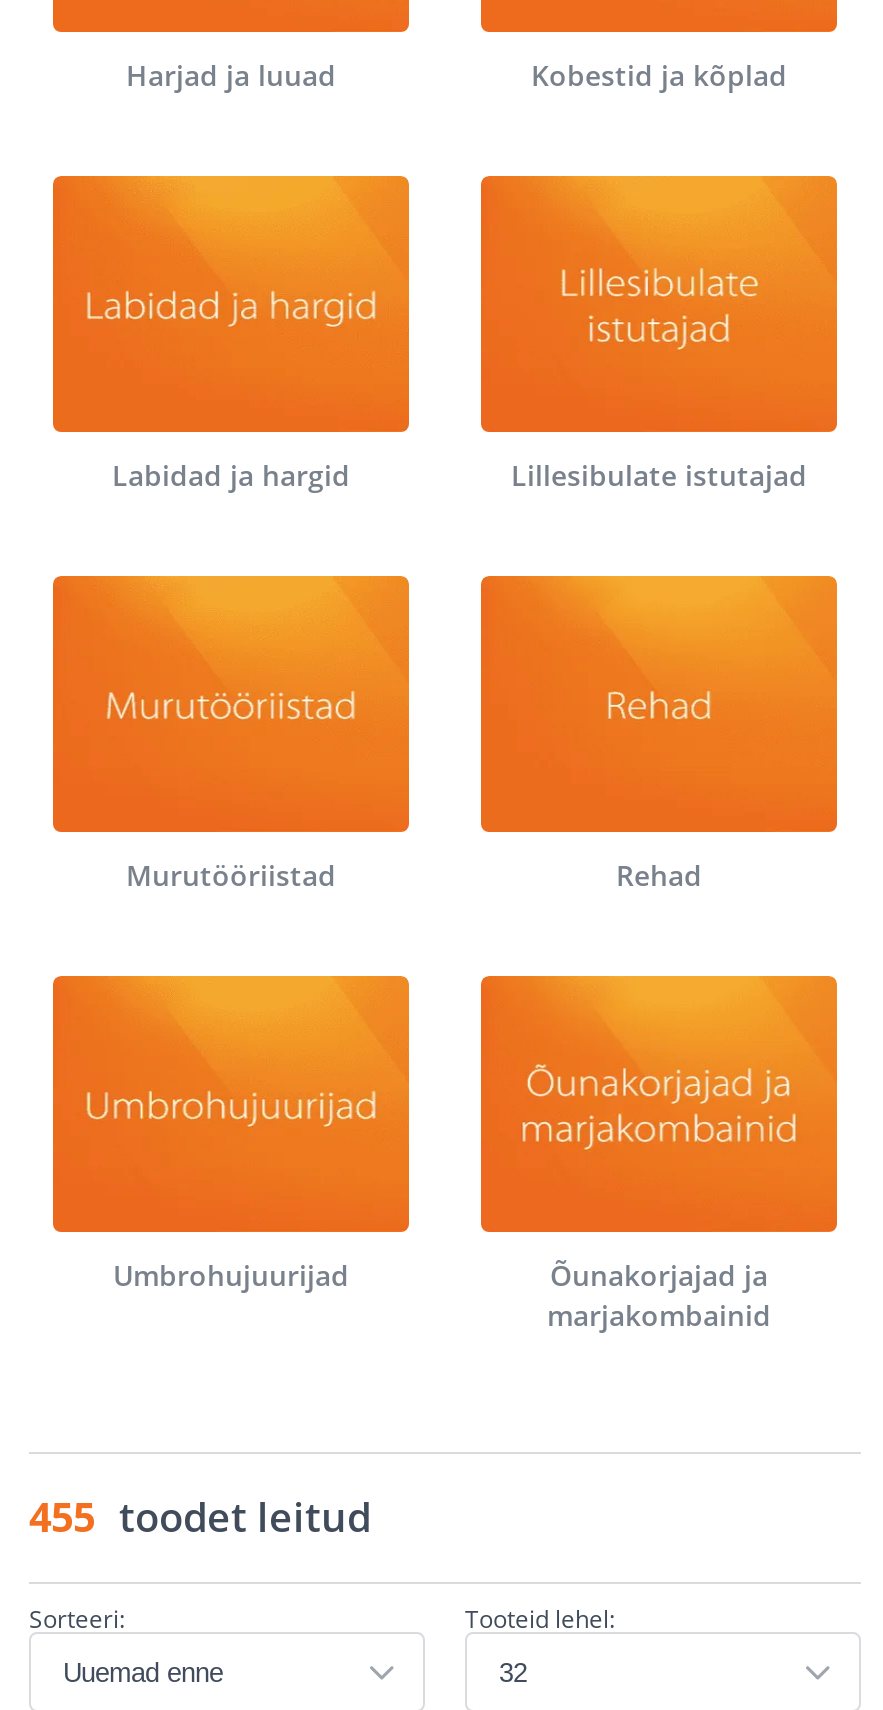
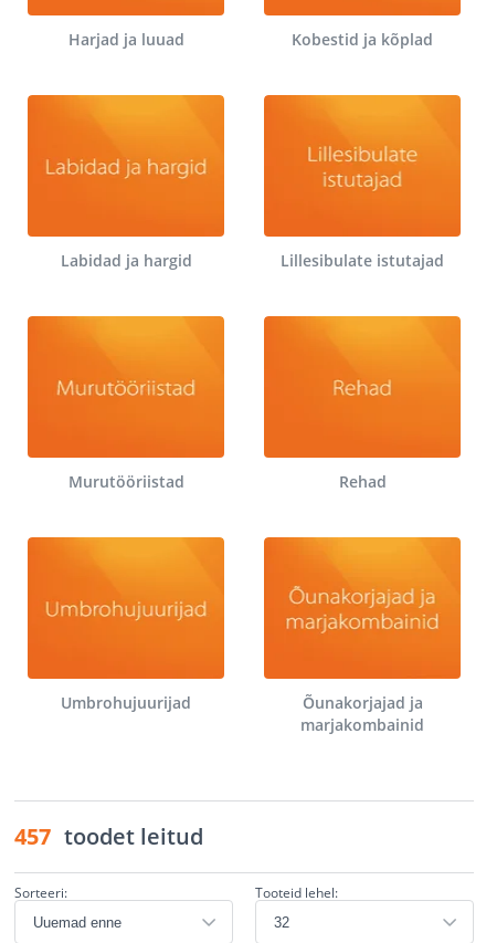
- 455 toodet leitud
+ 457 toodet leitud
